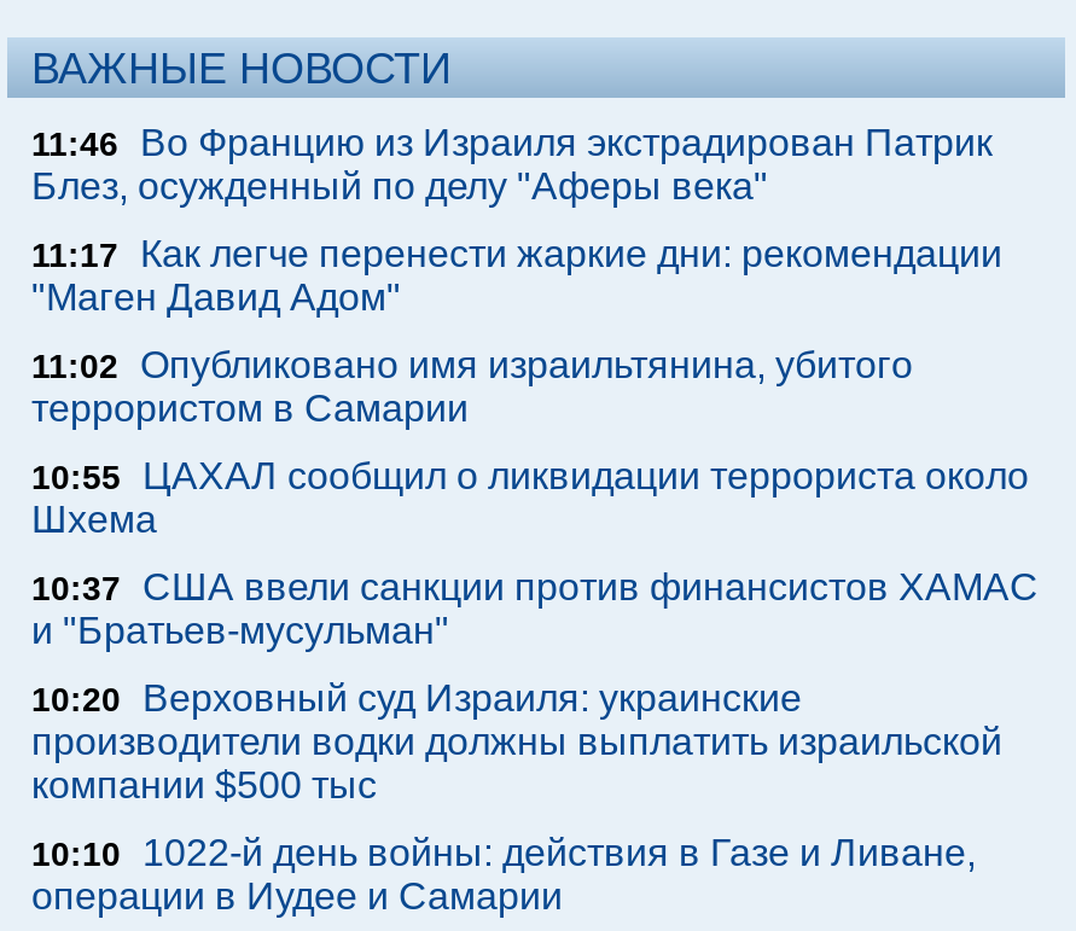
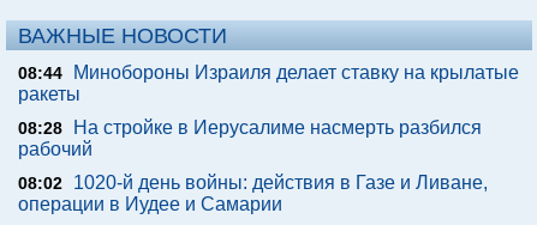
- 11:46 Во Францию из Израиля экстрадирован Патрик
- Блез, осужденный по делу "Аферы века"
- 11:17 Как легче перенести жаркие дни: рекомендации
- "Маген Давид Адом"
- 11:02 Опубликовано имя израильтянина, убитого
- террористом в Самарии
- 10:55 ЦАХАЛ сообщил о ликвидации террориста около
- Шхема
- 10:37 США ввели санкции против финансистов ХАМАС
- и "Братьев-мусульман"
- 10:20 Верховный суд Израиля: украинские
- производители водки должны выплатить израильской
- компании $500 тыс
- 10:10 1022-й день войны: действия в Газе и Ливане,
+ 08:44 Минобороны Израиля делает ставку на крылатые
+ ракеты
+ 08:28 На стройке в Иерусалиме насмерть разбился
+ рабочий
+ 08:02 1020-й день войны: действия в Газе и Ливане,
